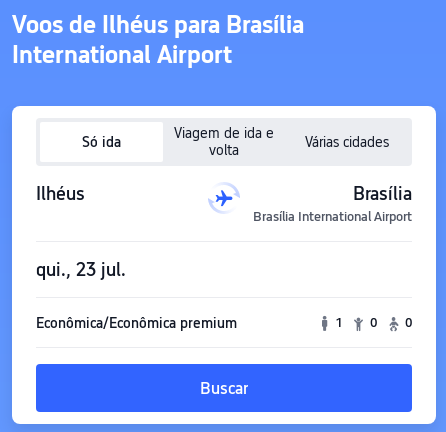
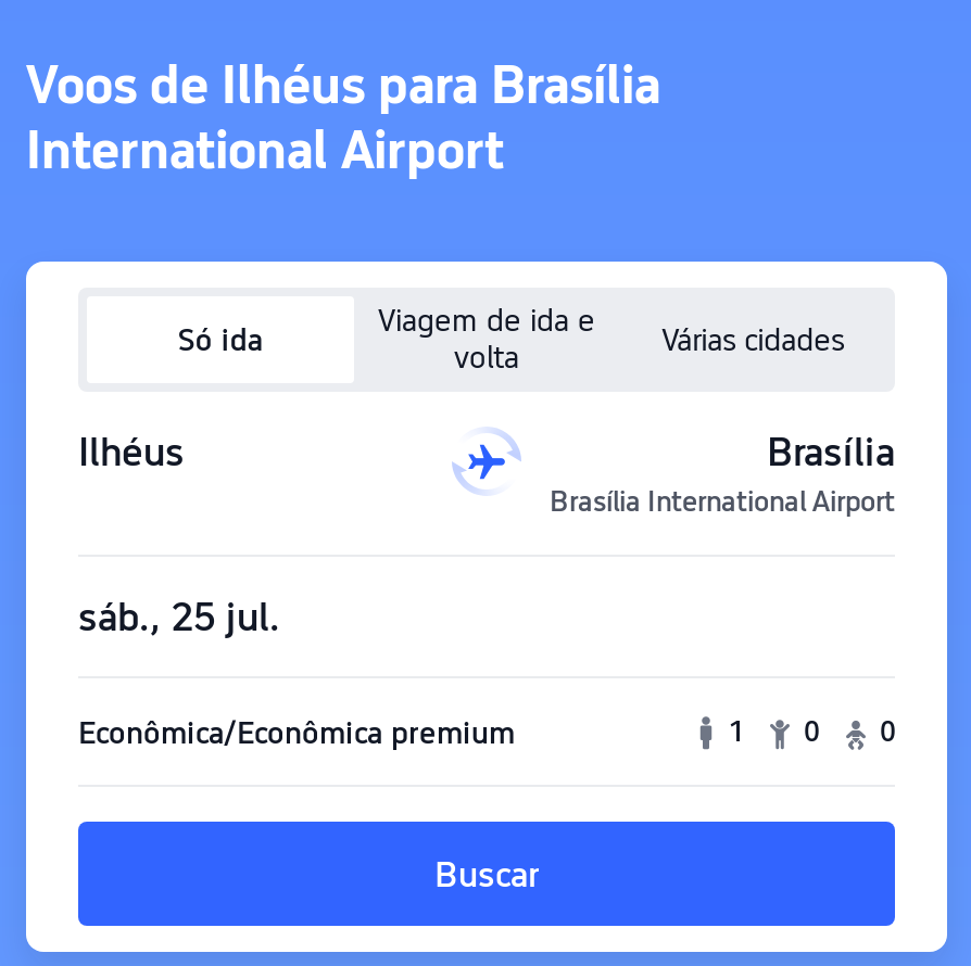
- qui., 23 jul.
+ sáb., 25 jul.
